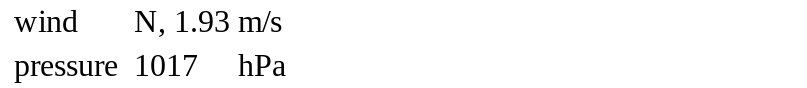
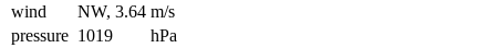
- wind N, 1.93 m/s
+ wind NW, 3.64 m/s

- pressure 1017 hPa
+ pressure 1019 hPa
